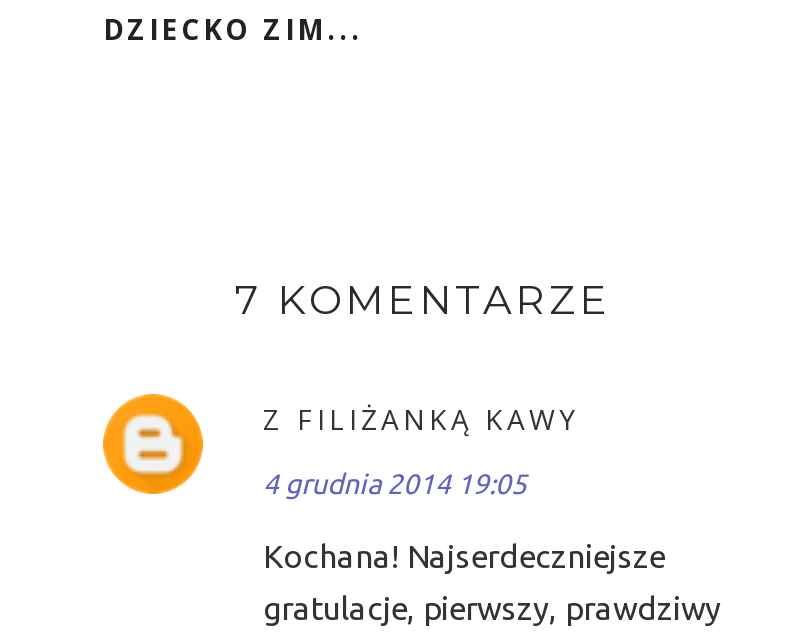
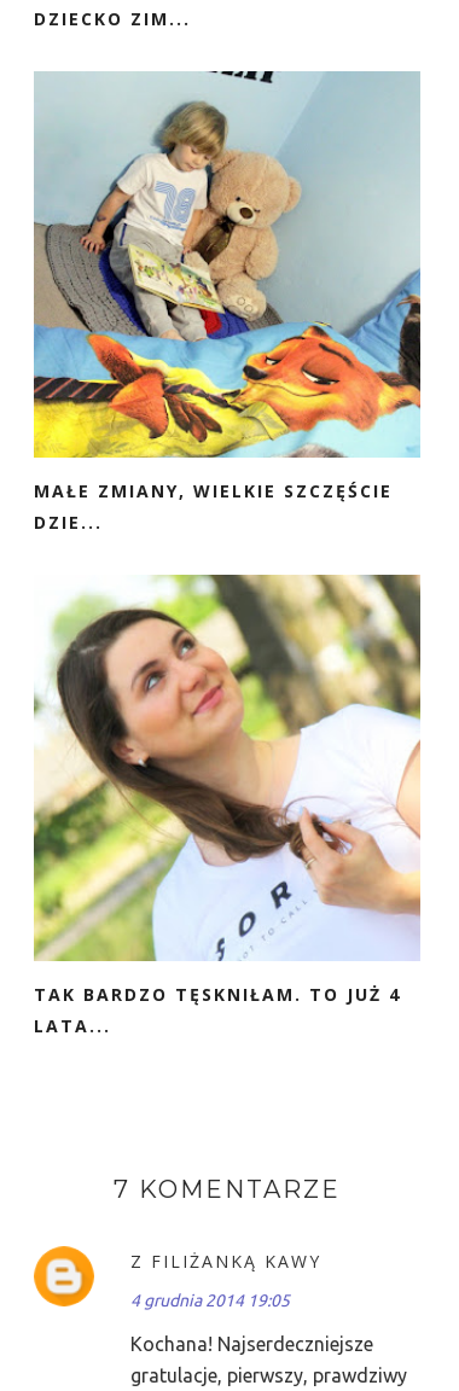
+ [image]
+ MAŁE ZMIANY, WIELKIE SZCZĘŚCIE
+ DZIE...

+ [image]
+ TAK BARDZO TĘSKNIŁAM. TO JUŻ 4
+ LATA...
